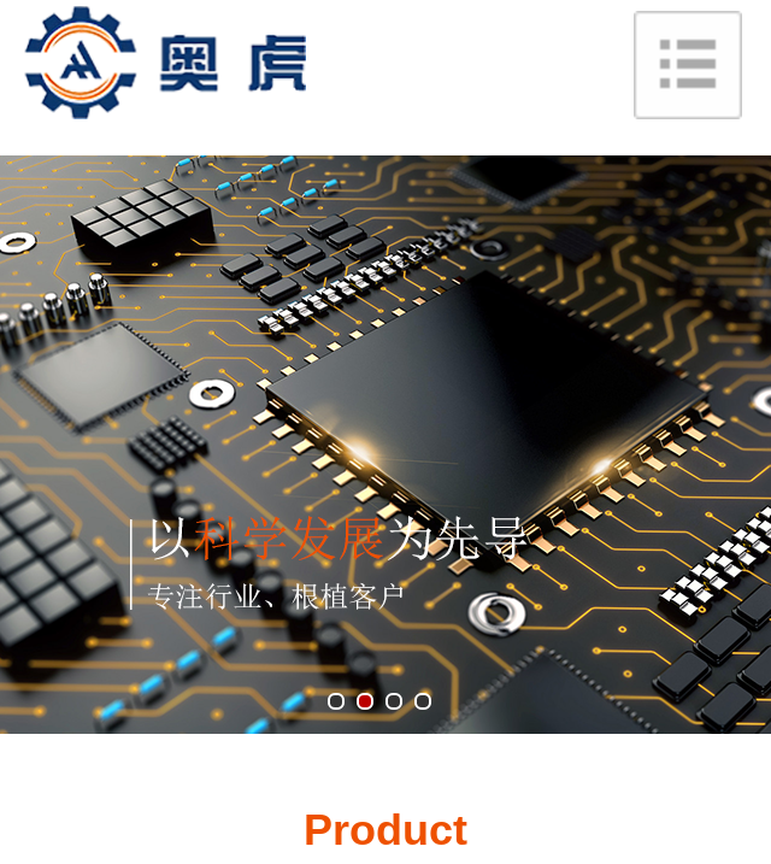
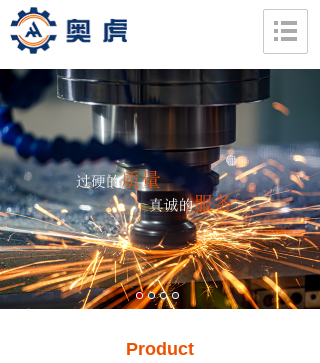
- [image]
+ [image]
